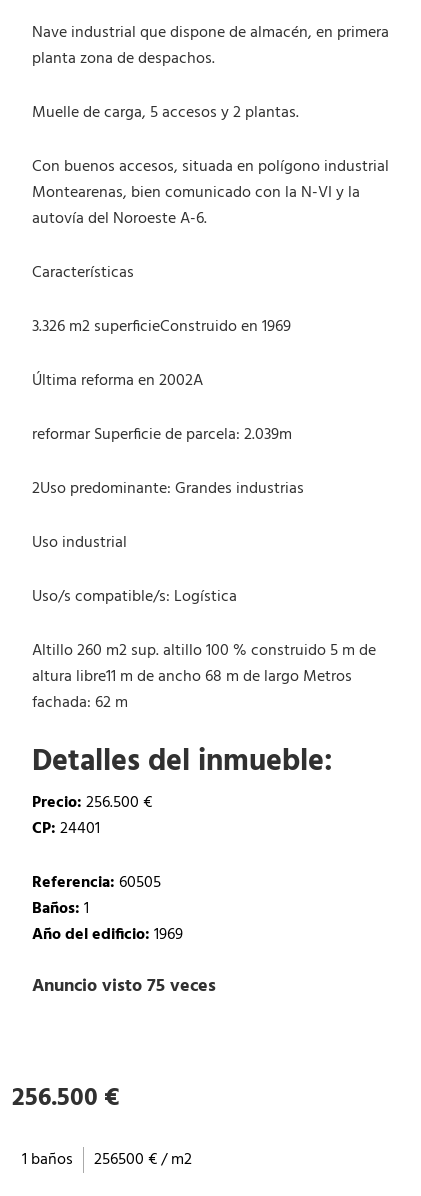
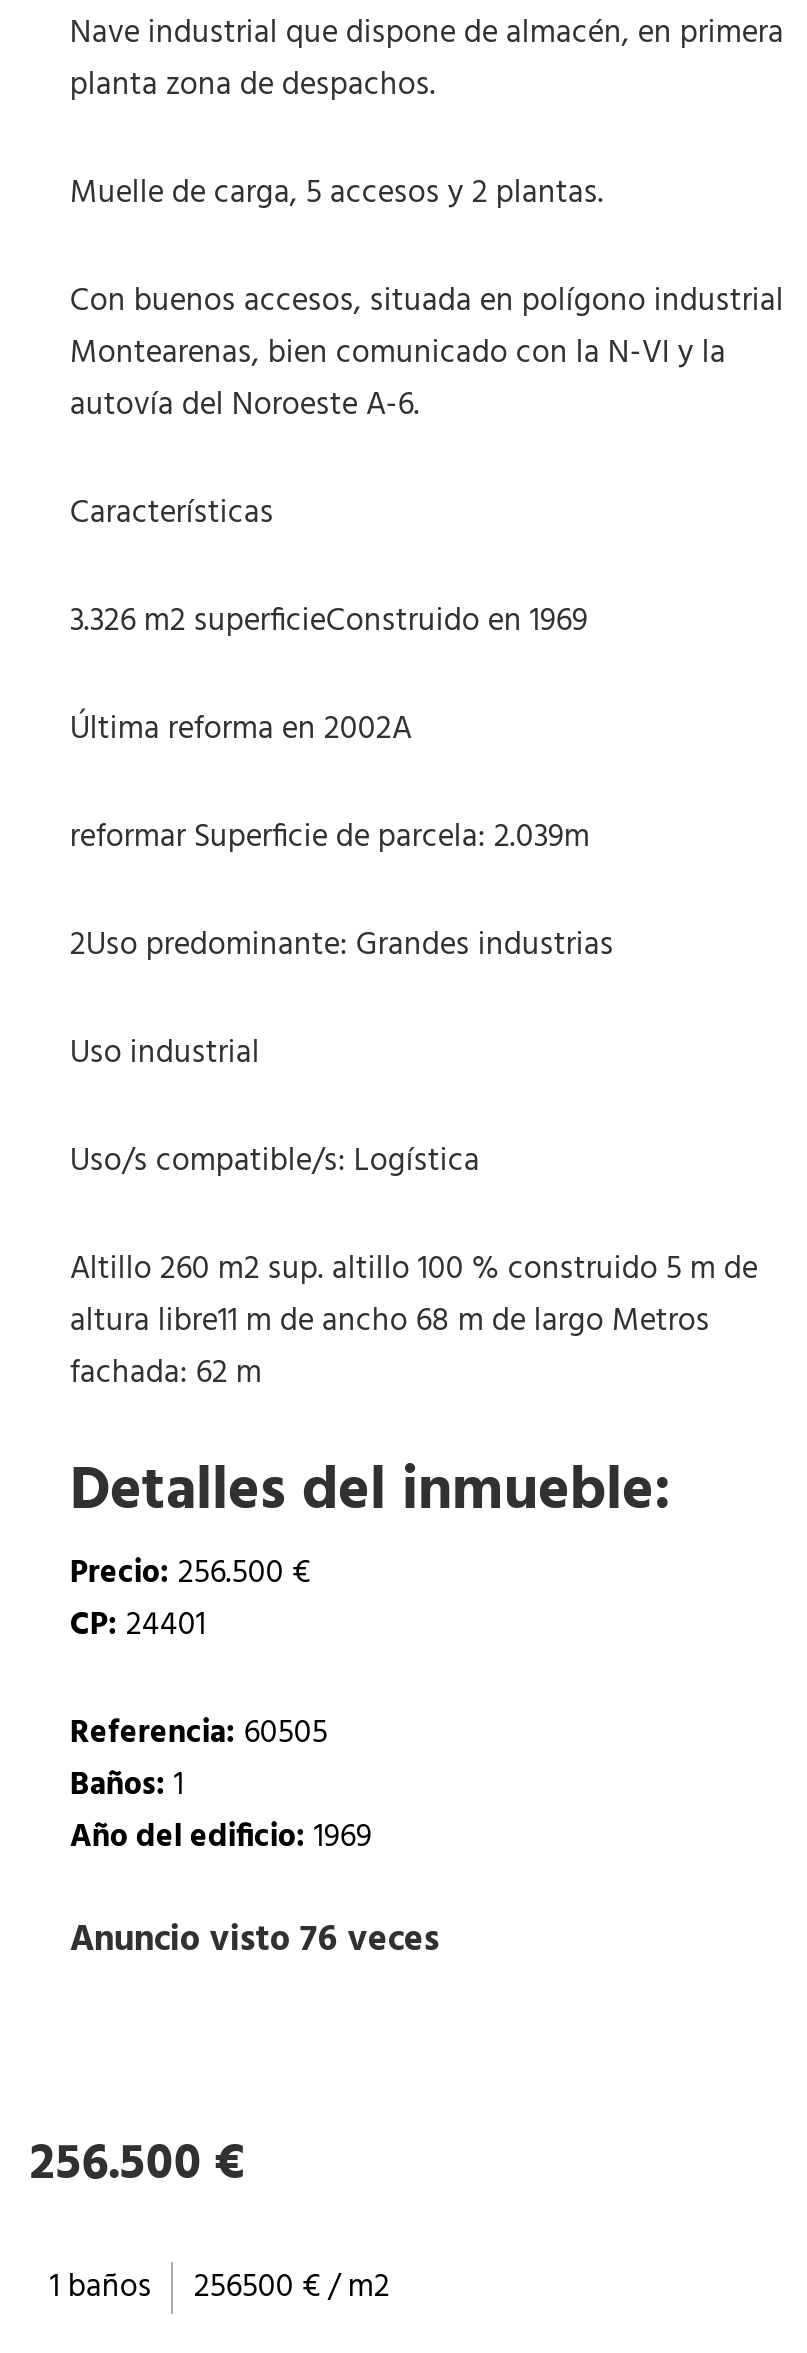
- Anuncio visto 75 veces
+ Anuncio visto 76 veces
